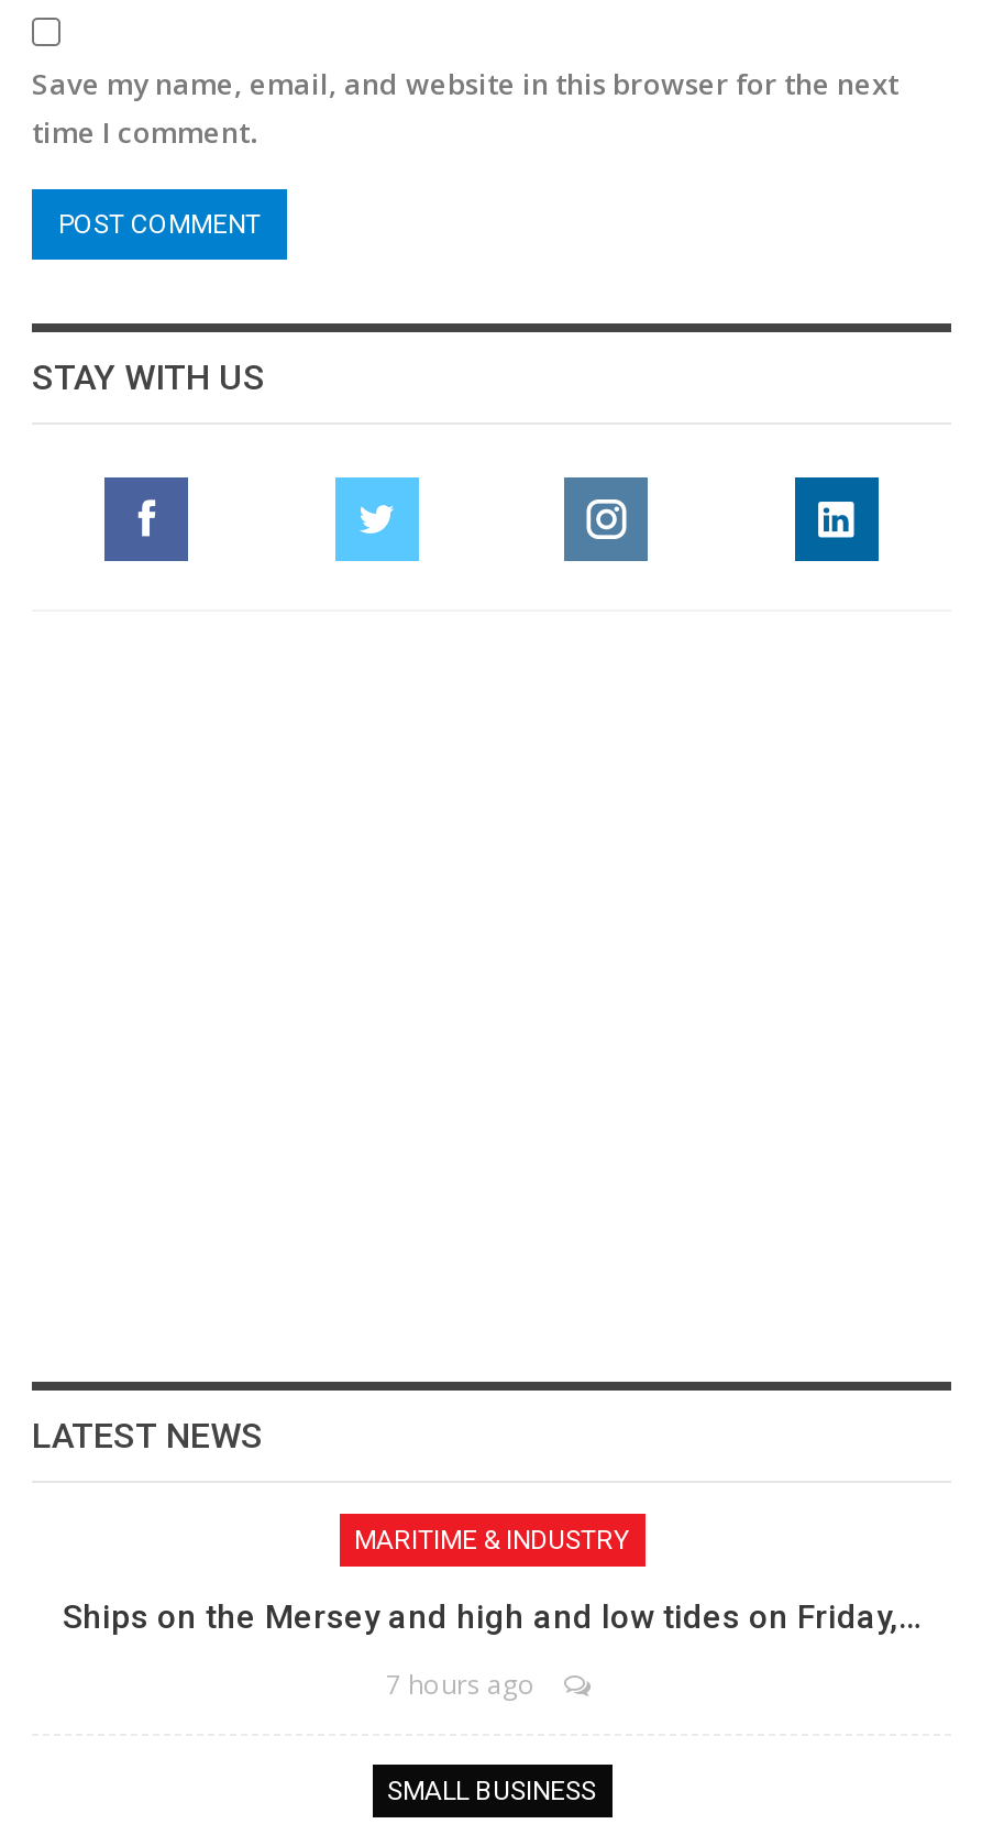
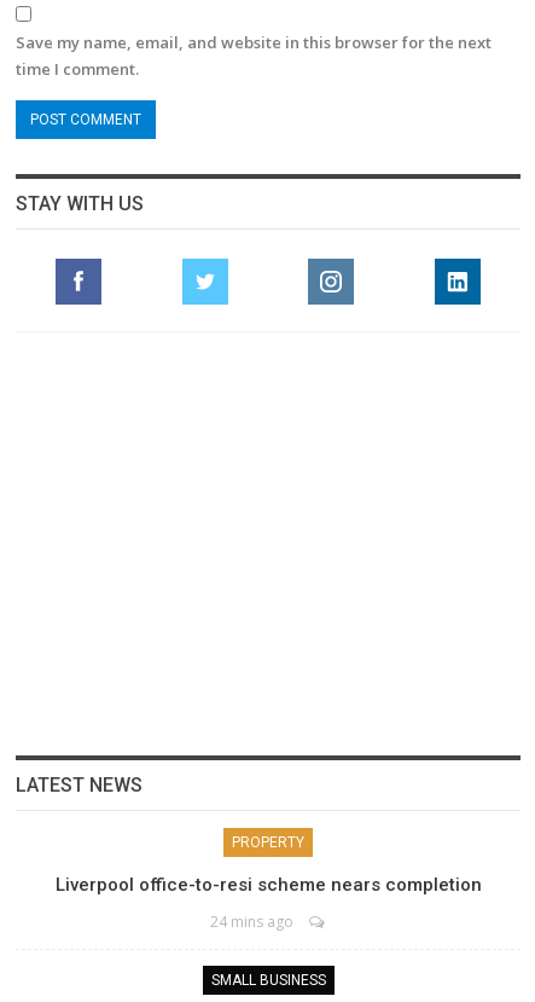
- MARITIME & INDUSTRY
+ PROPERTY

- Ships on the Mersey and high and low tides on Friday,…
+ Liverpool office-to-resi scheme nears completion

- 7 hours ago
+ 24 mins ago
